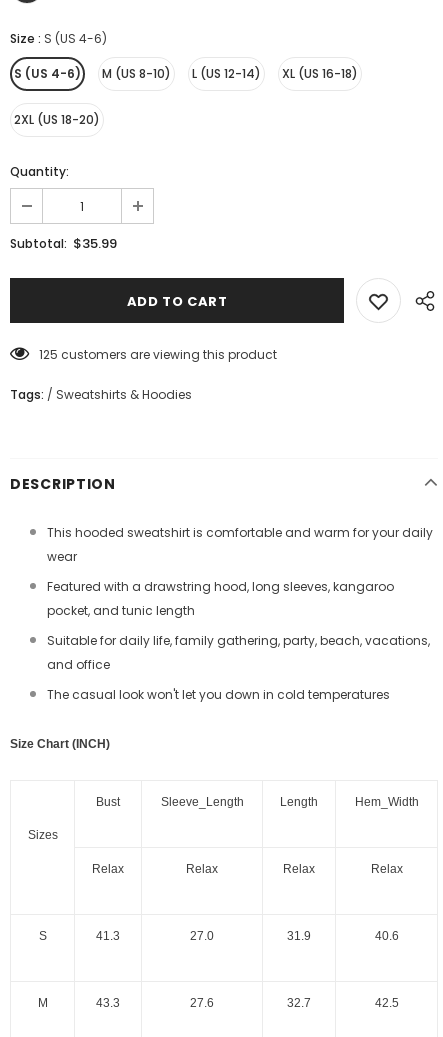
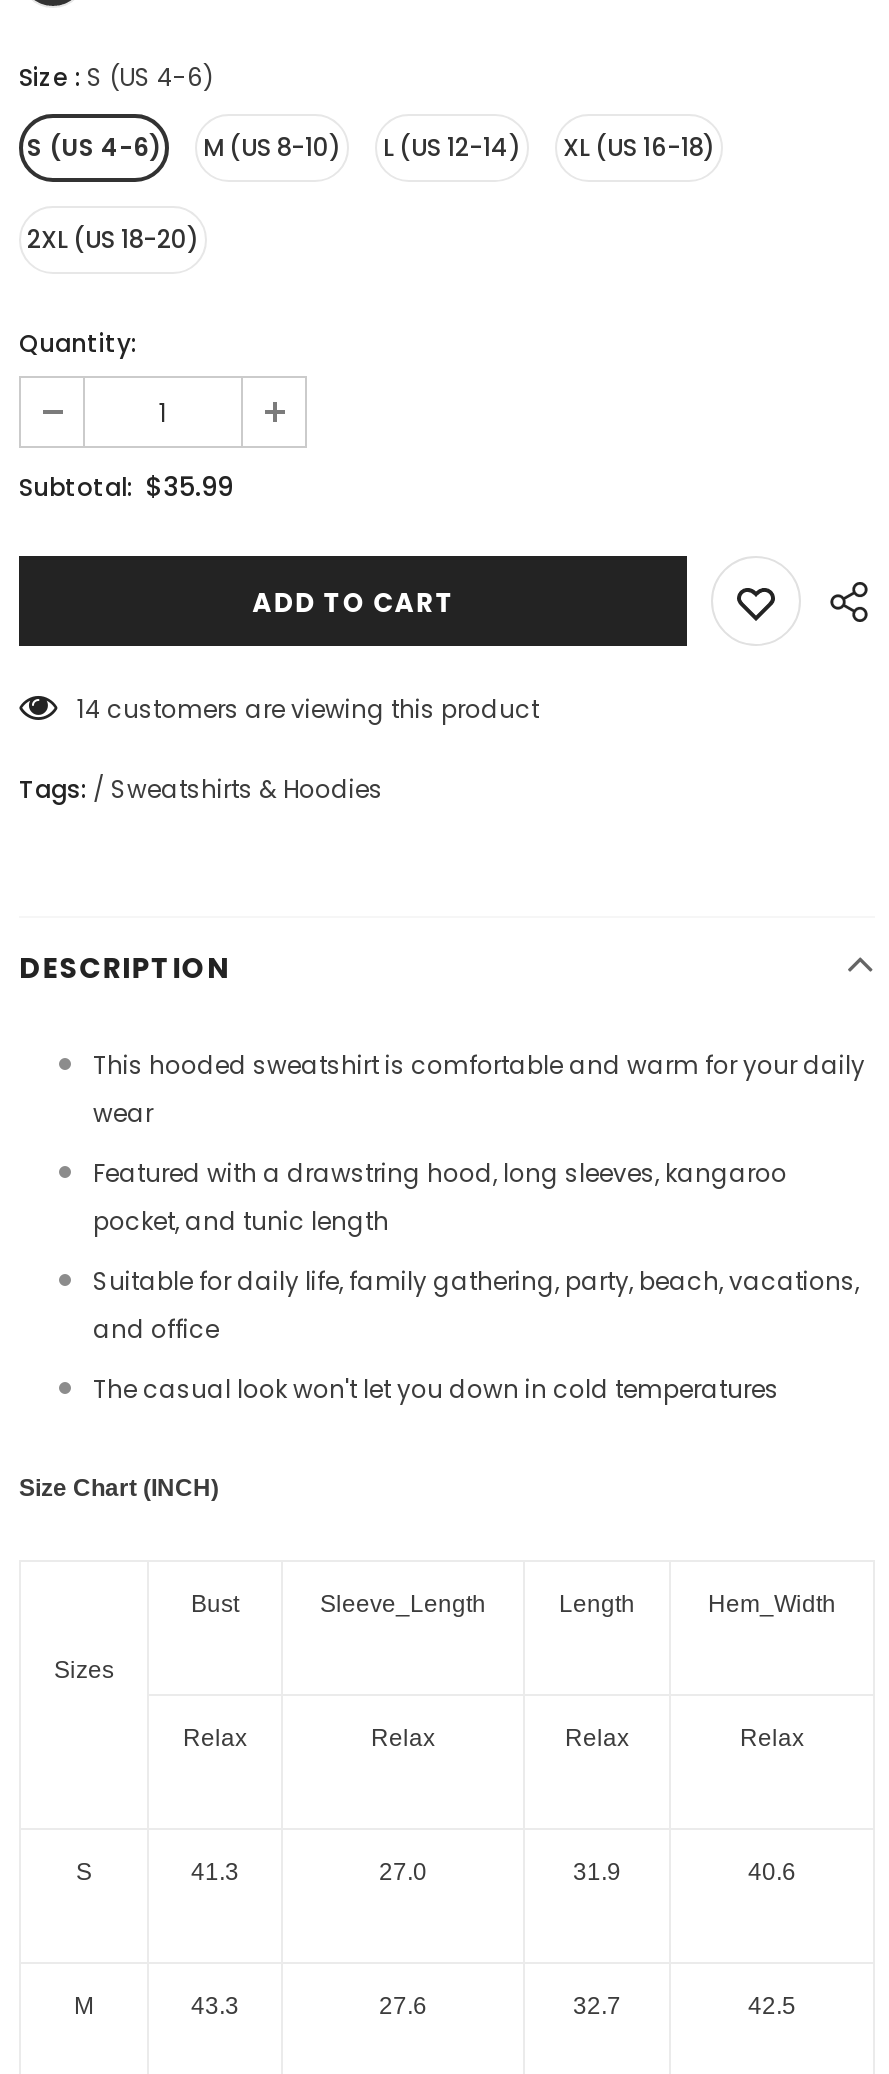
- 125 customers are viewing this product
+ 14 customers are viewing this product
